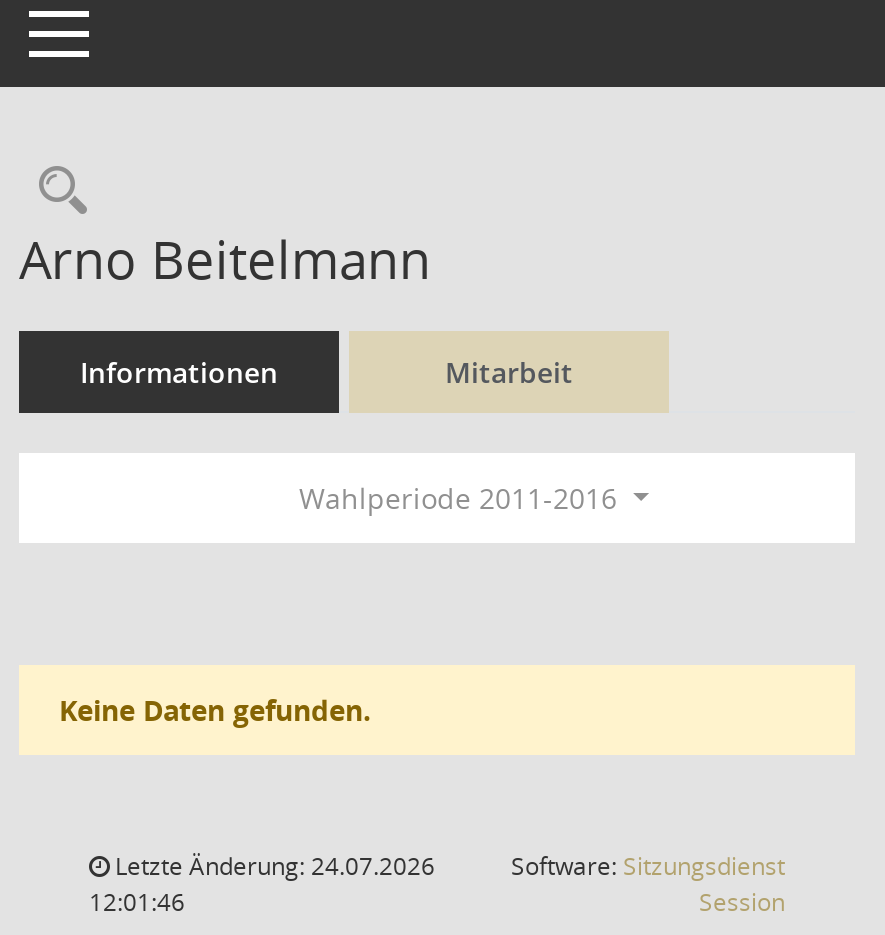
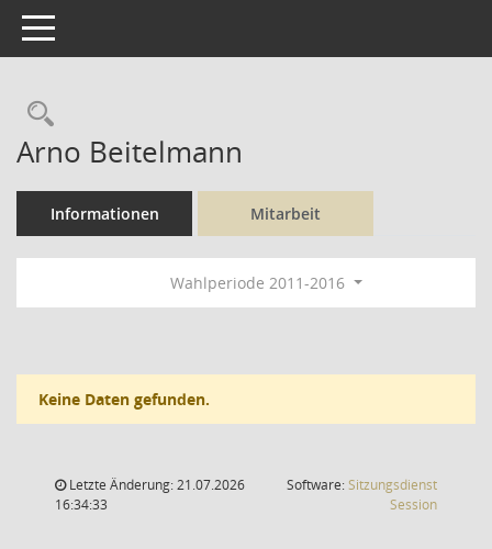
- Letzte Änderung: 24.07.2026
+ Letzte Änderung: 21.07.2026

- 12:01:46
+ 16:34:33
